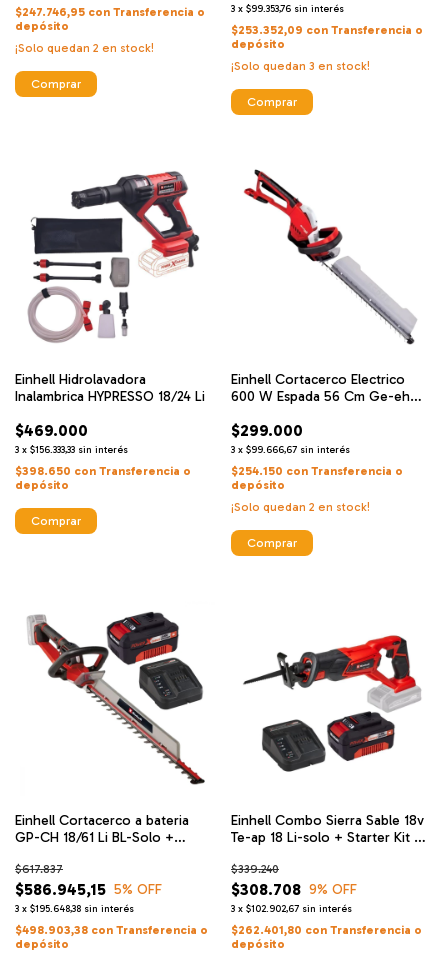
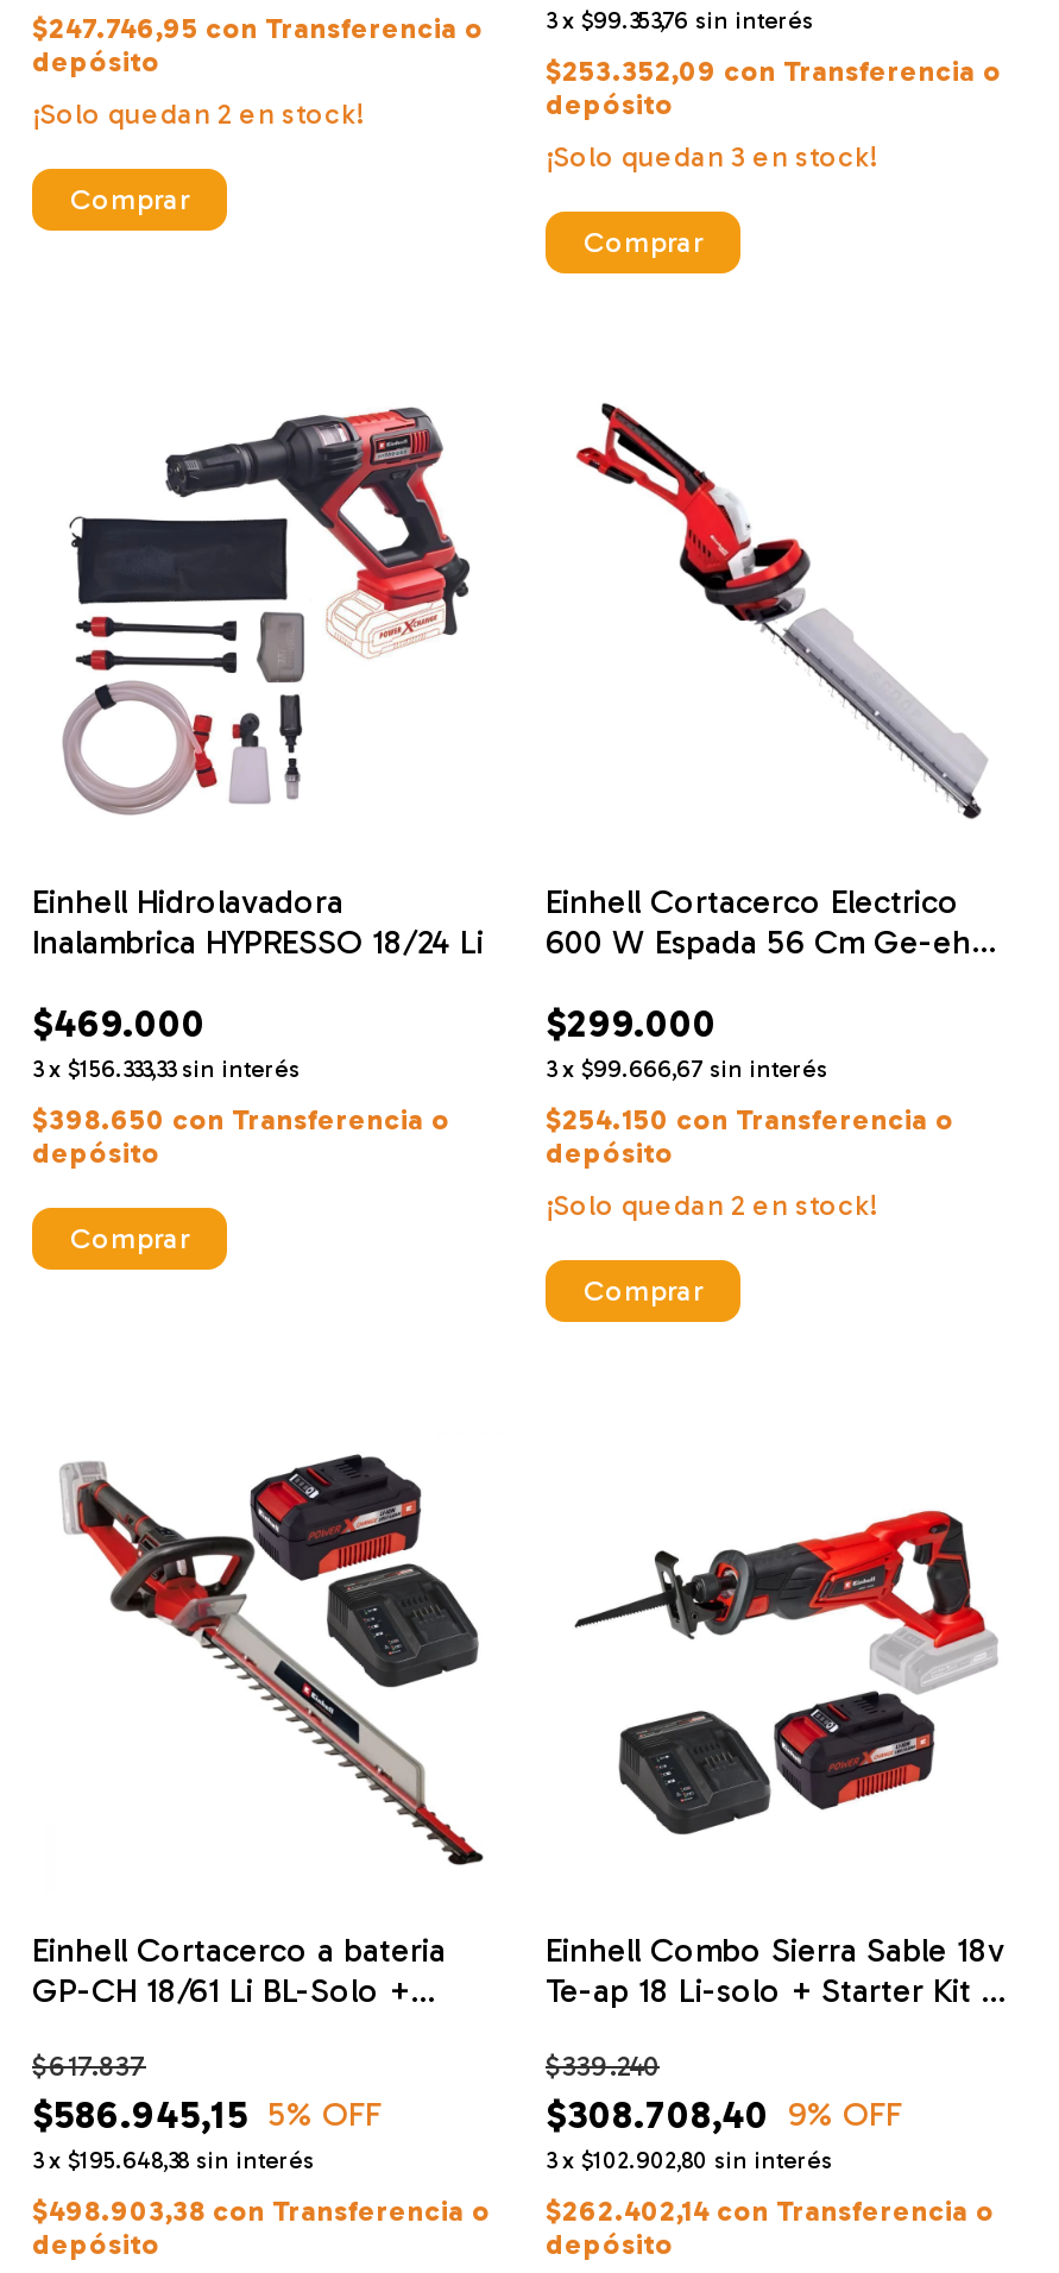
- $308.708 9% OFF
+ $308.708,40 9% OFF

- 3 x $102.902,67 sin interés
+ 3 x $102.902,80 sin interés

- $262.401,80 con Transferencia o
+ $262.402,14 con Transferencia o
